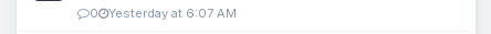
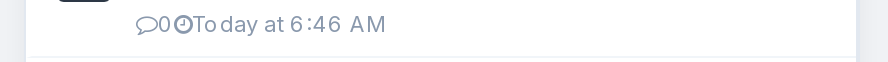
- Yesterday at 6:07 AM
+ Today at 6:46 AM
